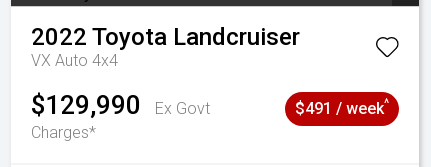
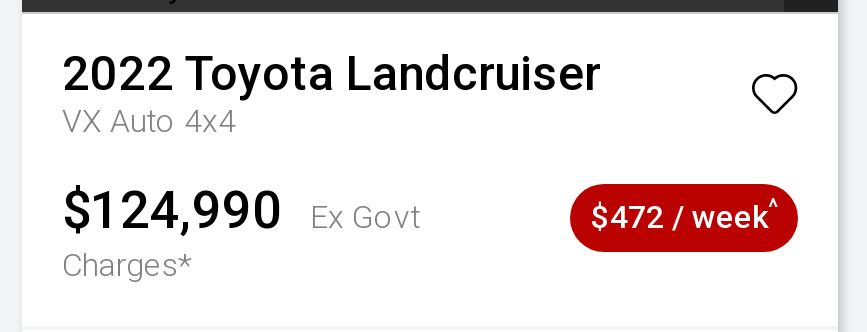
- $129,990 Ex Govt
+ $124,990 Ex Govt

- $491 / week^
+ $472 / week^
